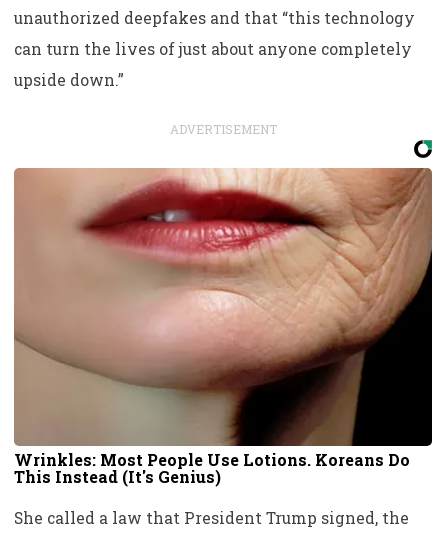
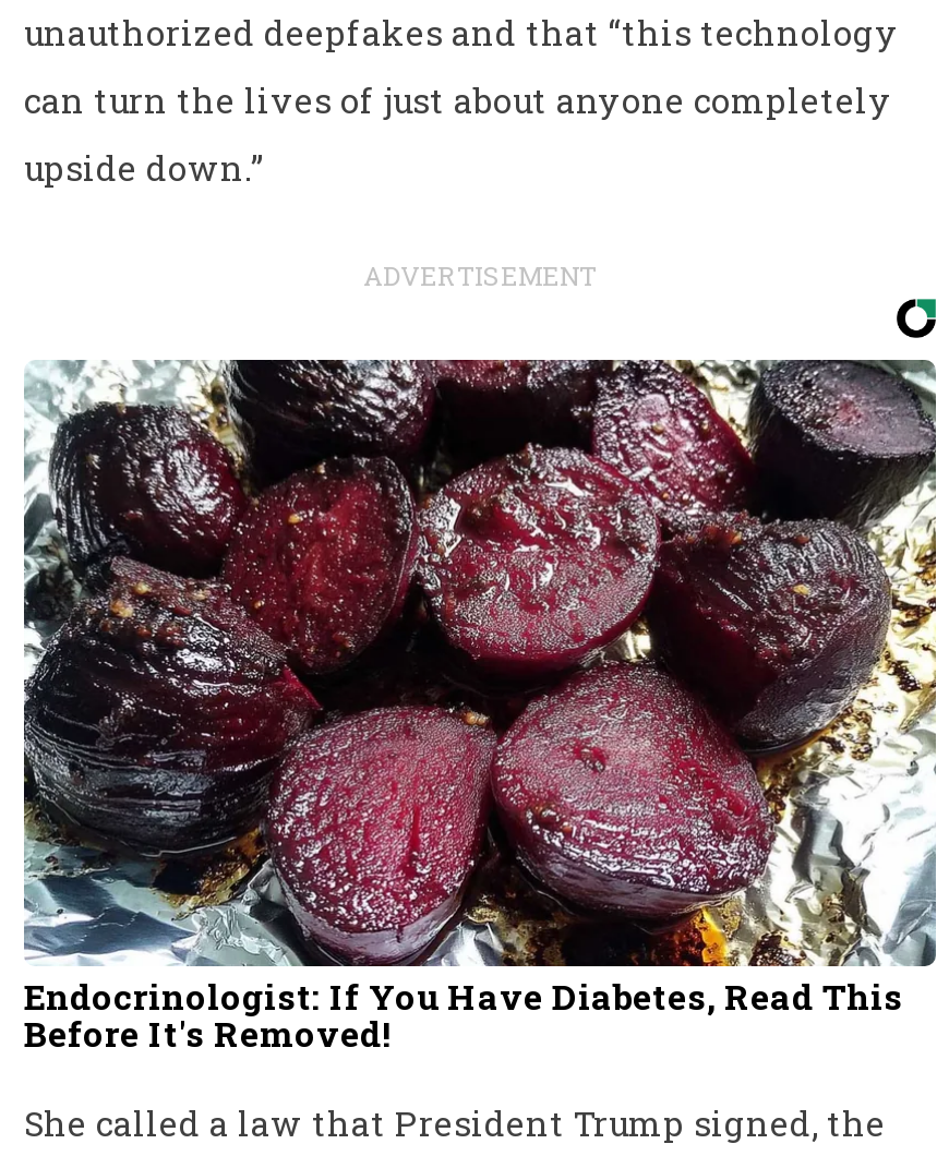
- [image]
- Wrinkles: Most People Use Lotions. Koreans Do
- This Instead (It's Genius)
+ [image]
+ Endocrinologist: If You Have Diabetes, Read This
+ Before It's Removed!
